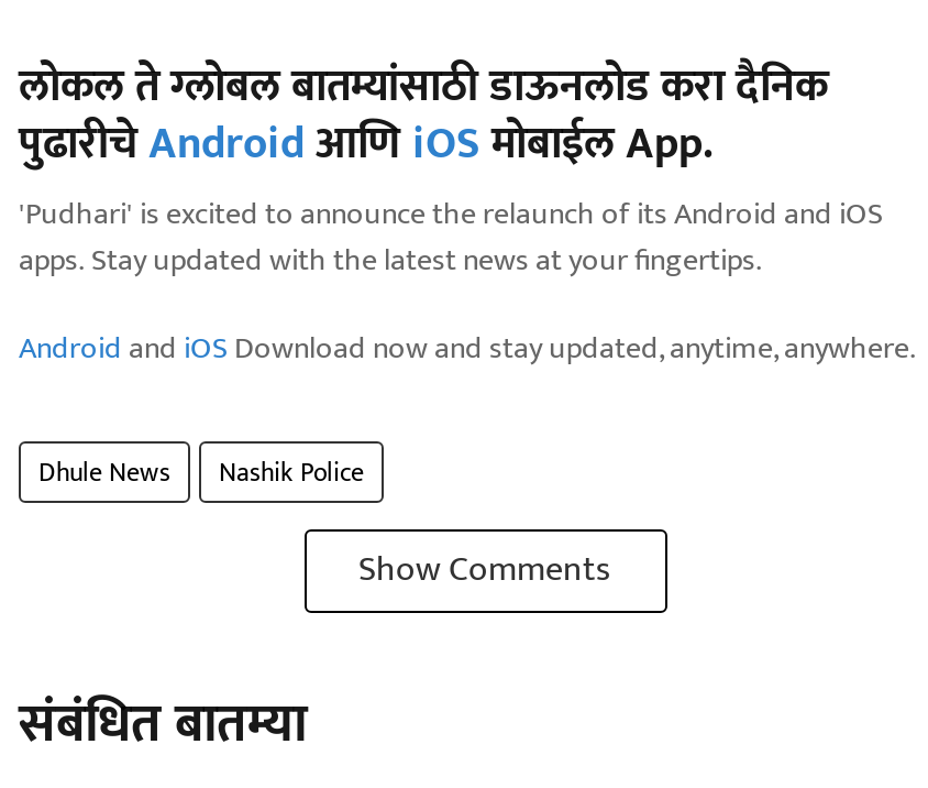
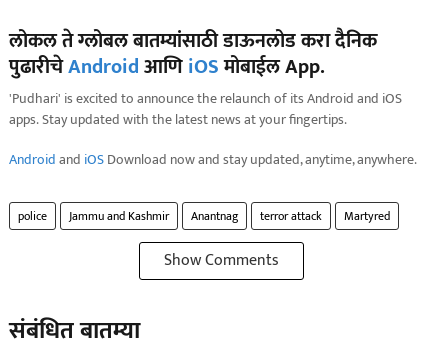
- Dhule News
- Nashik Police
+ police
+ Jammu and Kashmir
+ Anantnag
+ terror attack
+ Martyred
